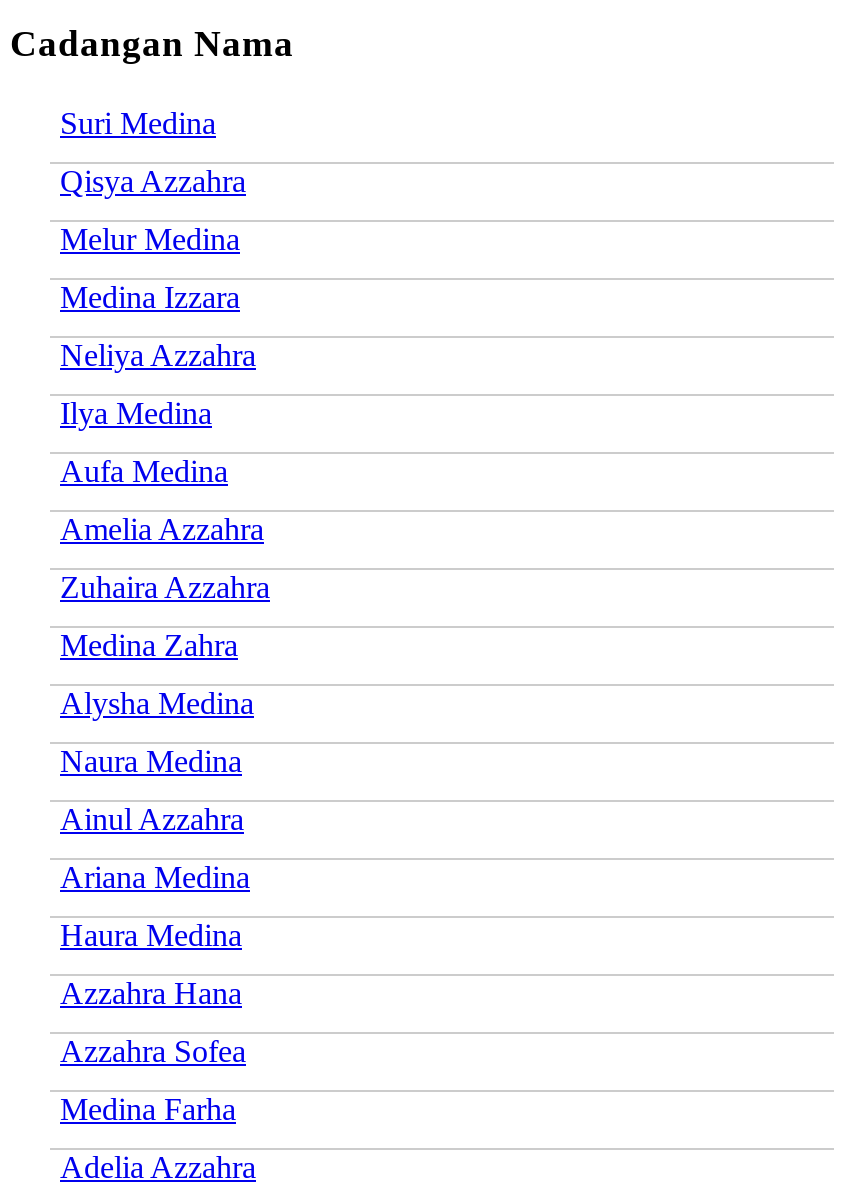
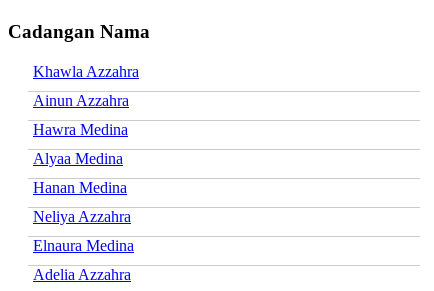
- Suri Medina
- Qisya Azzahra
- Melur Medina
- Medina Izzara
+ Khawla Azzahra
+ Ainun Azzahra
+ Hawra Medina
+ Alyaa Medina
+ Hanan Medina

moved down: Neliya Azzahra

- Ilya Medina
- Aufa Medina
- Amelia Azzahra
- Zuhaira Azzahra
- Medina Zahra
- Alysha Medina
- Naura Medina
- Ainul Azzahra
- Ariana Medina
- Haura Medina
- Azzahra Hana
- Azzahra Sofea
- Medina Farha
+ Elnaura Medina
